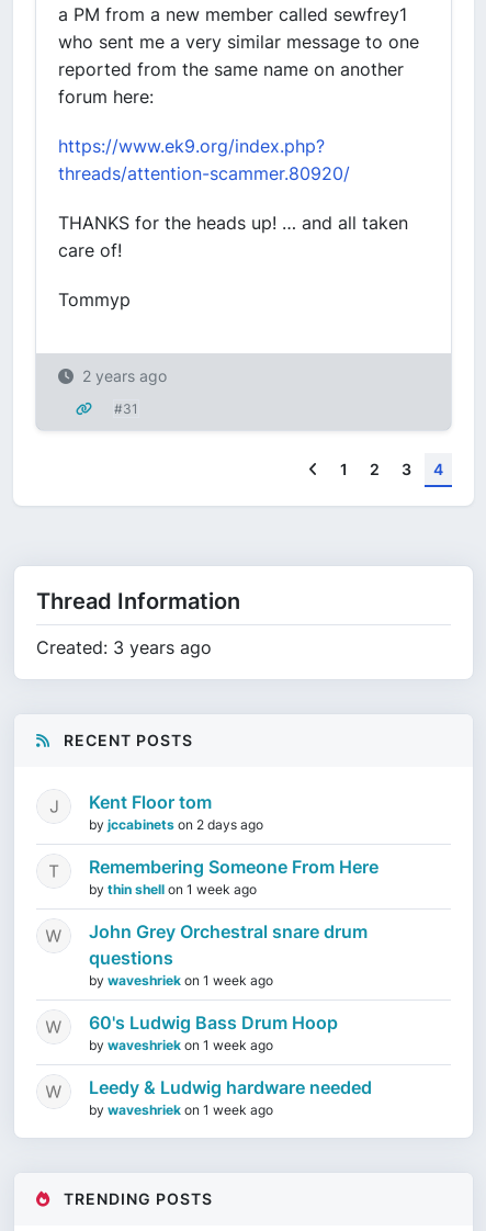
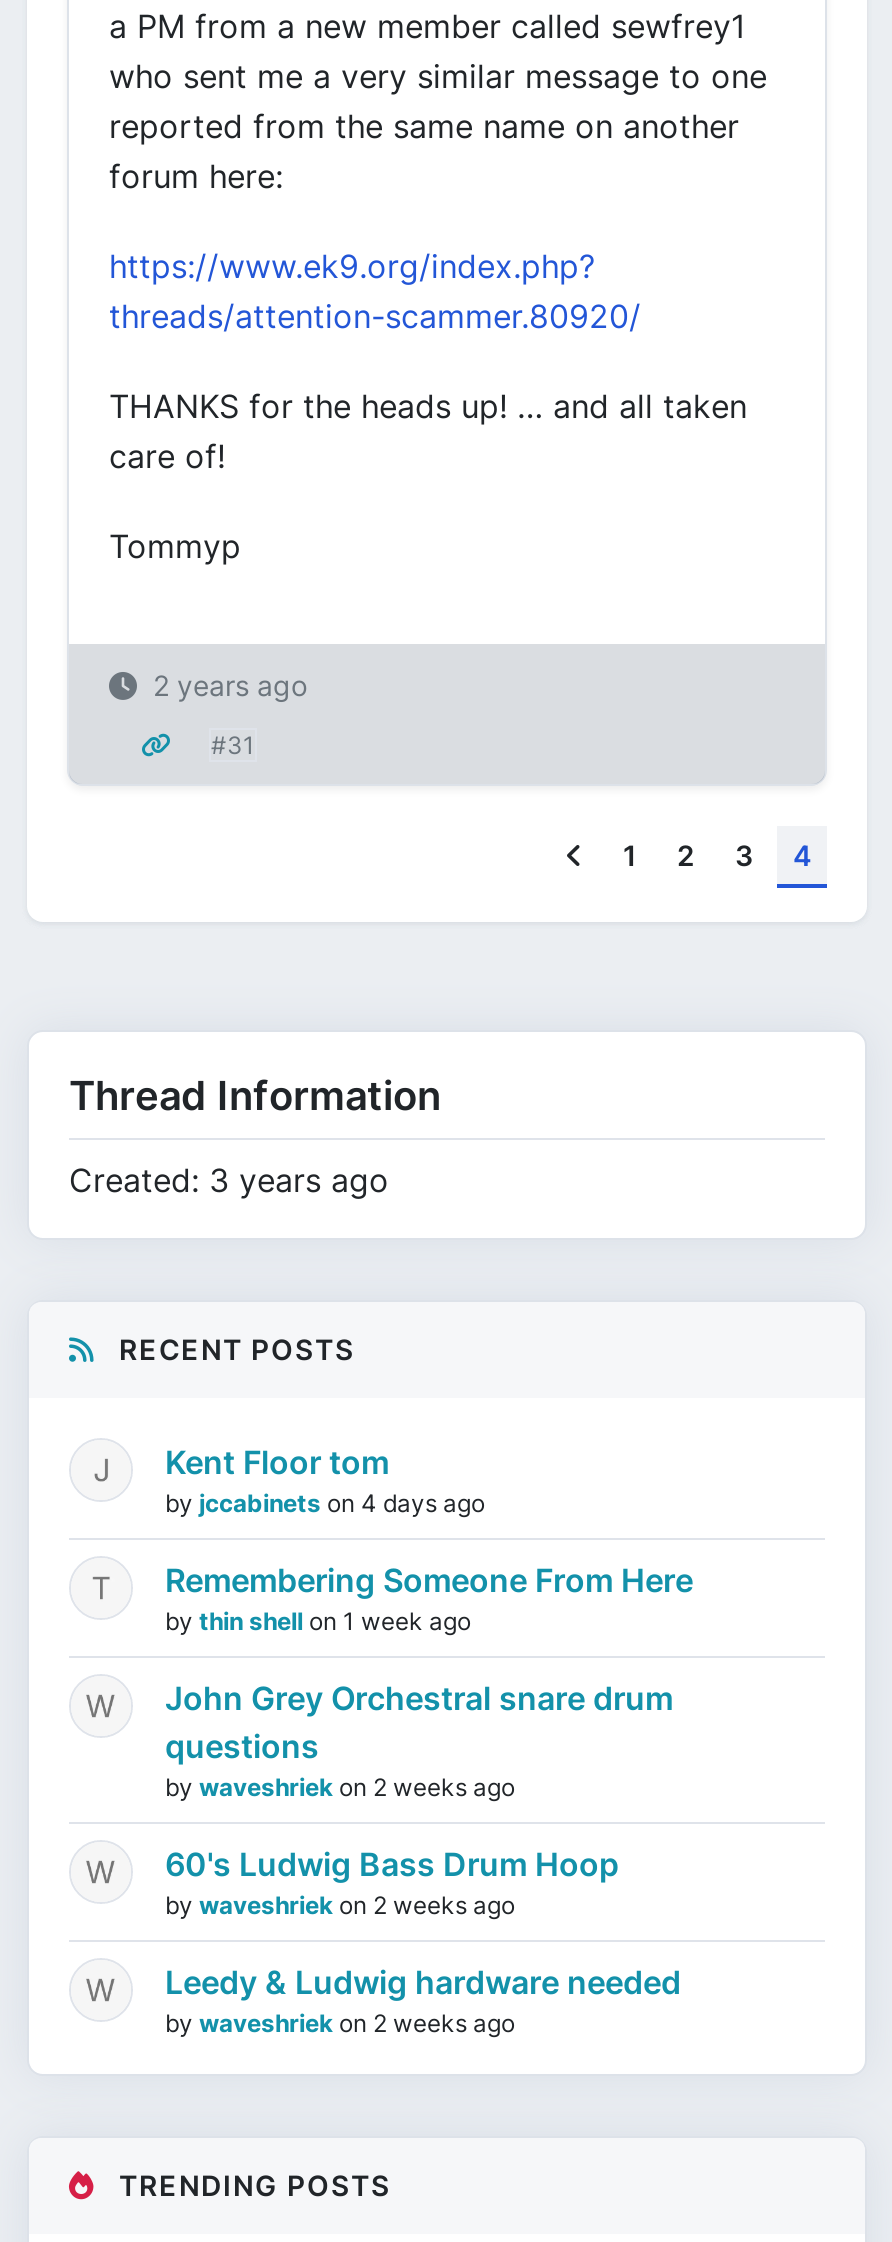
- by jccabinets on 2 days ago
+ by jccabinets on 4 days ago

- by waveshriek on 1 week ago
+ by waveshriek on 2 weeks ago

- by waveshriek on 1 week ago
+ by waveshriek on 2 weeks ago

- by waveshriek on 1 week ago
+ by waveshriek on 2 weeks ago
